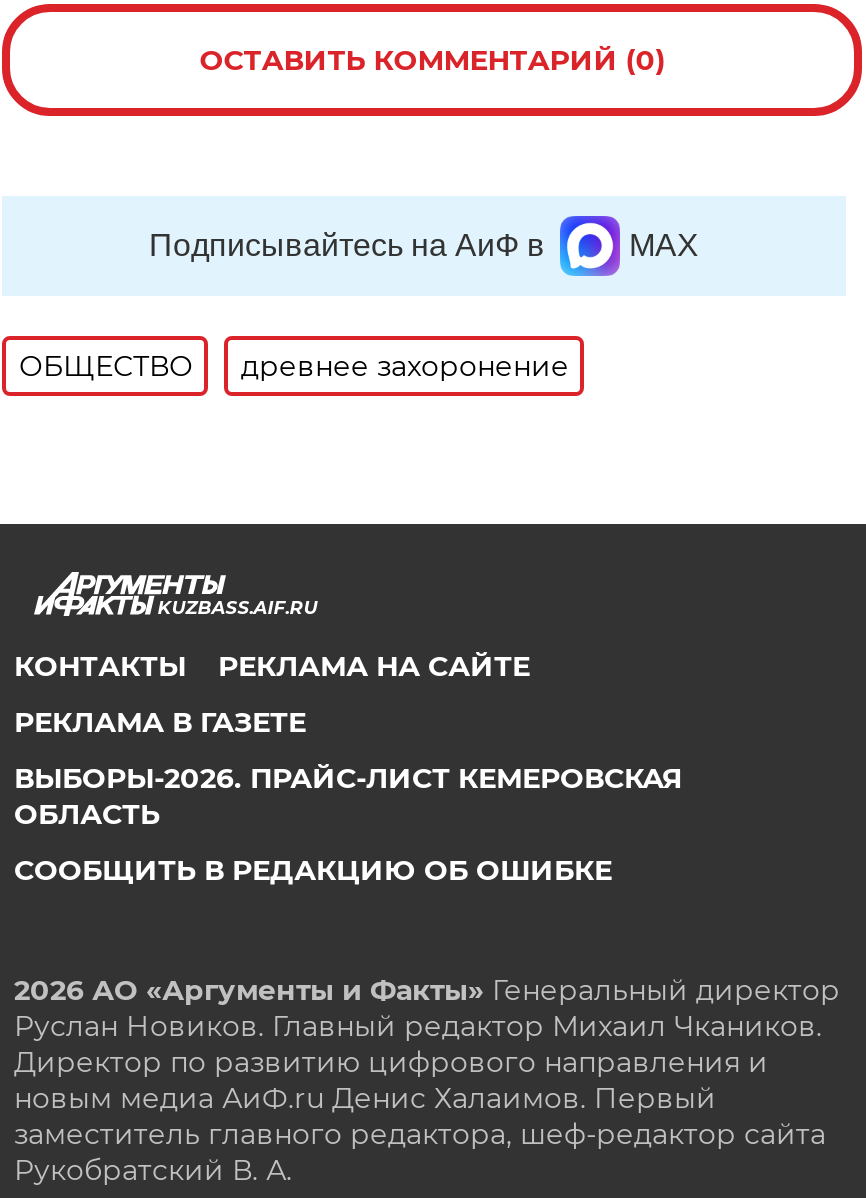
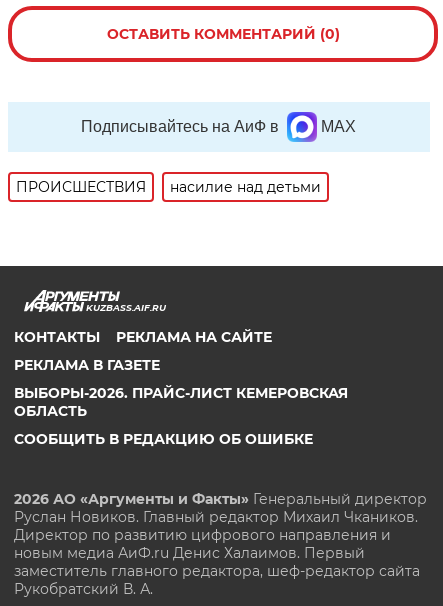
- ОБЩЕСТВО
- древнее захоронение
+ ПРОИСШЕСТВИЯ
+ насилие над детьми
